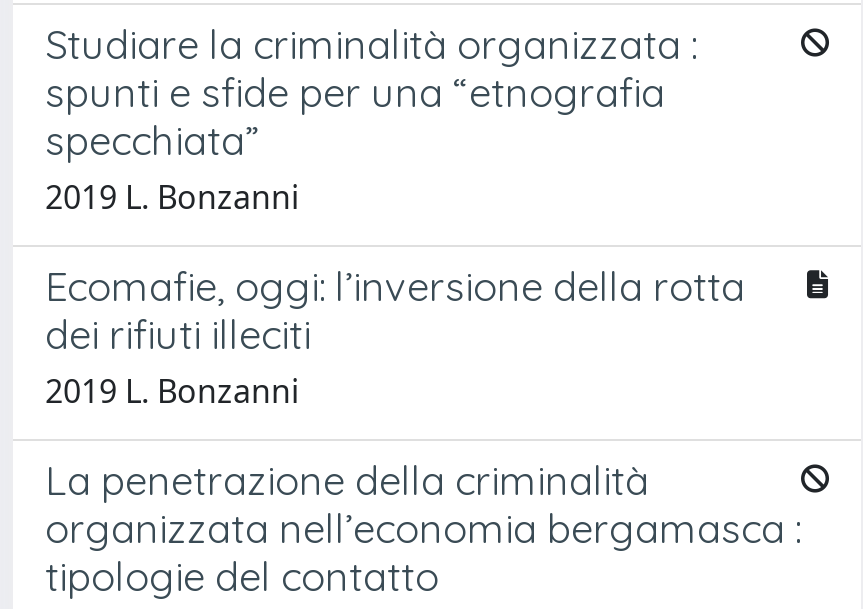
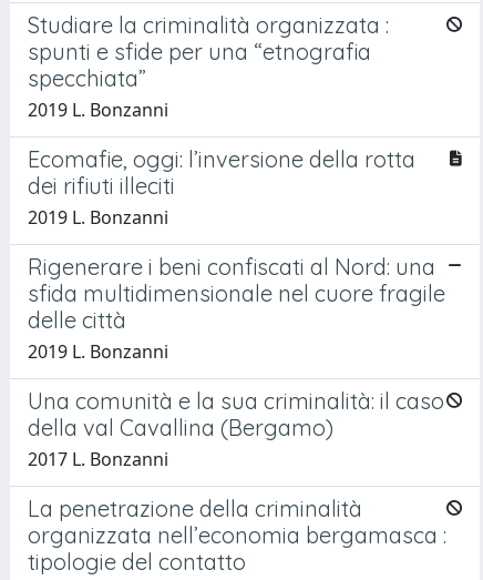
+ Rigenerare i beni confiscati al Nord: una
+ sfida multidimensionale nel cuore fragile
+ delle città
+ 2019 L. Bonzanni
+ Una comunità e la sua criminalità: il caso
+ della val Cavallina (Bergamo)
+ 2017 L. Bonzanni
